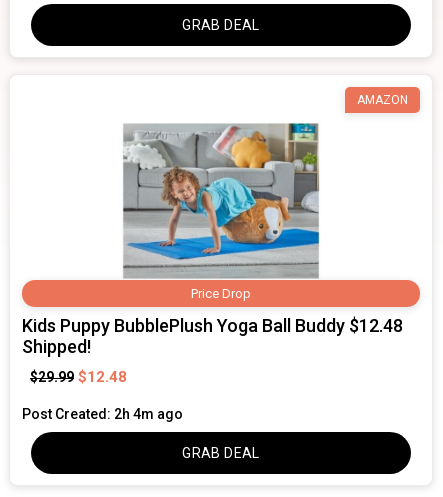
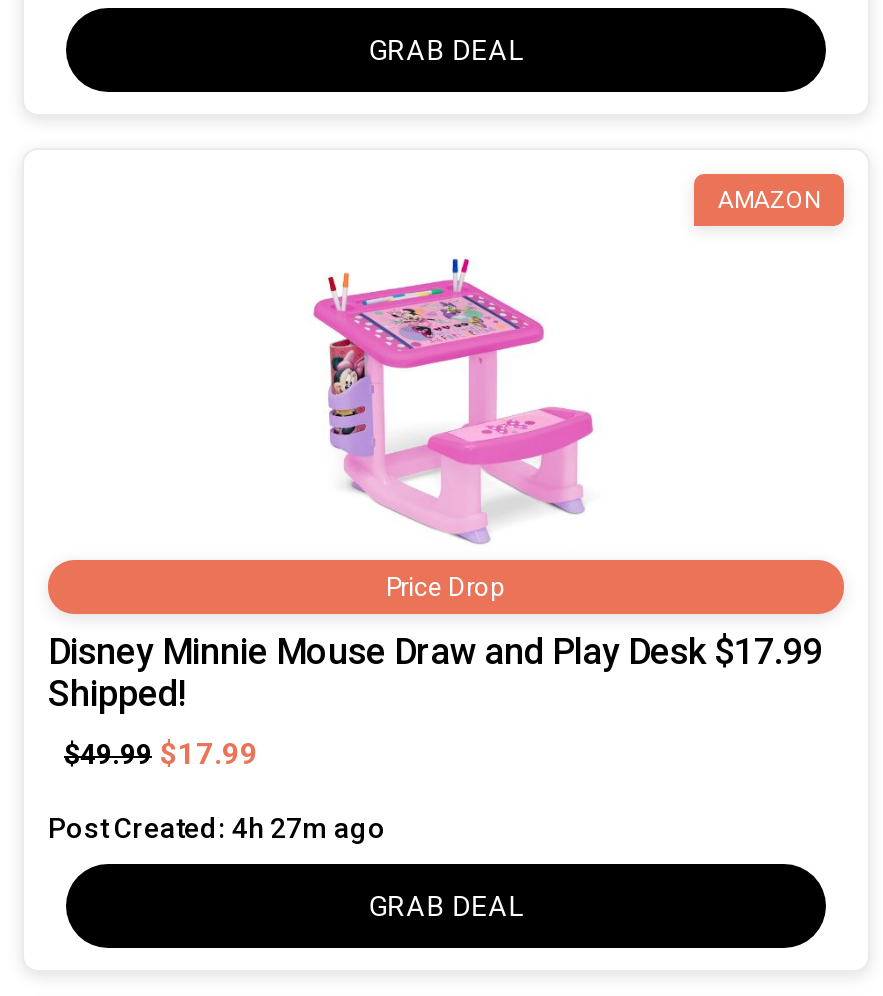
- [image]
- Kids Puppy BubblePlush Yoga Ball Buddy $12.48
+ [image]
+ Disney Minnie Mouse Draw and Play Desk $17.99

- $29.99 $12.48
+ $49.99 $17.99

- Post Created: 2h 4m ago
+ Post Created: 4h 27m ago
